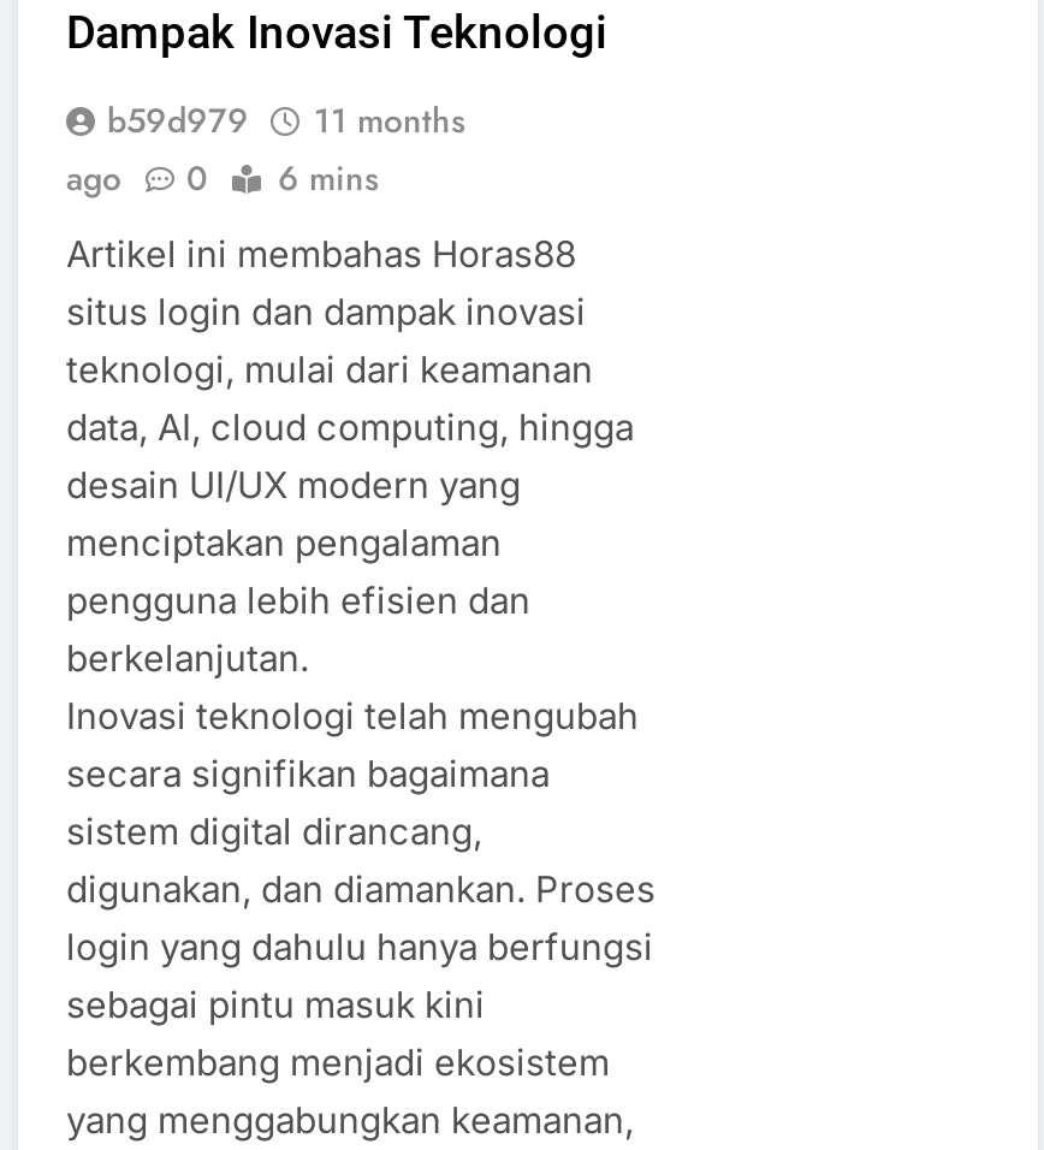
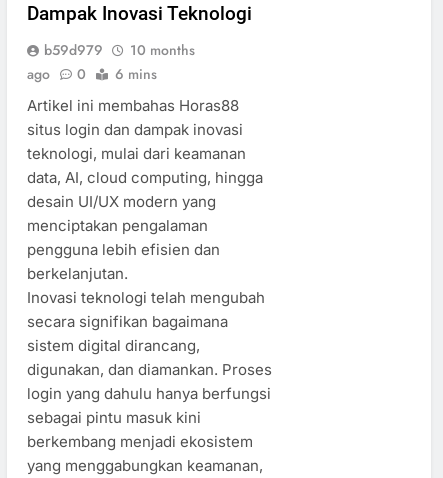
- b59d979 11 months
+ b59d979 10 months
